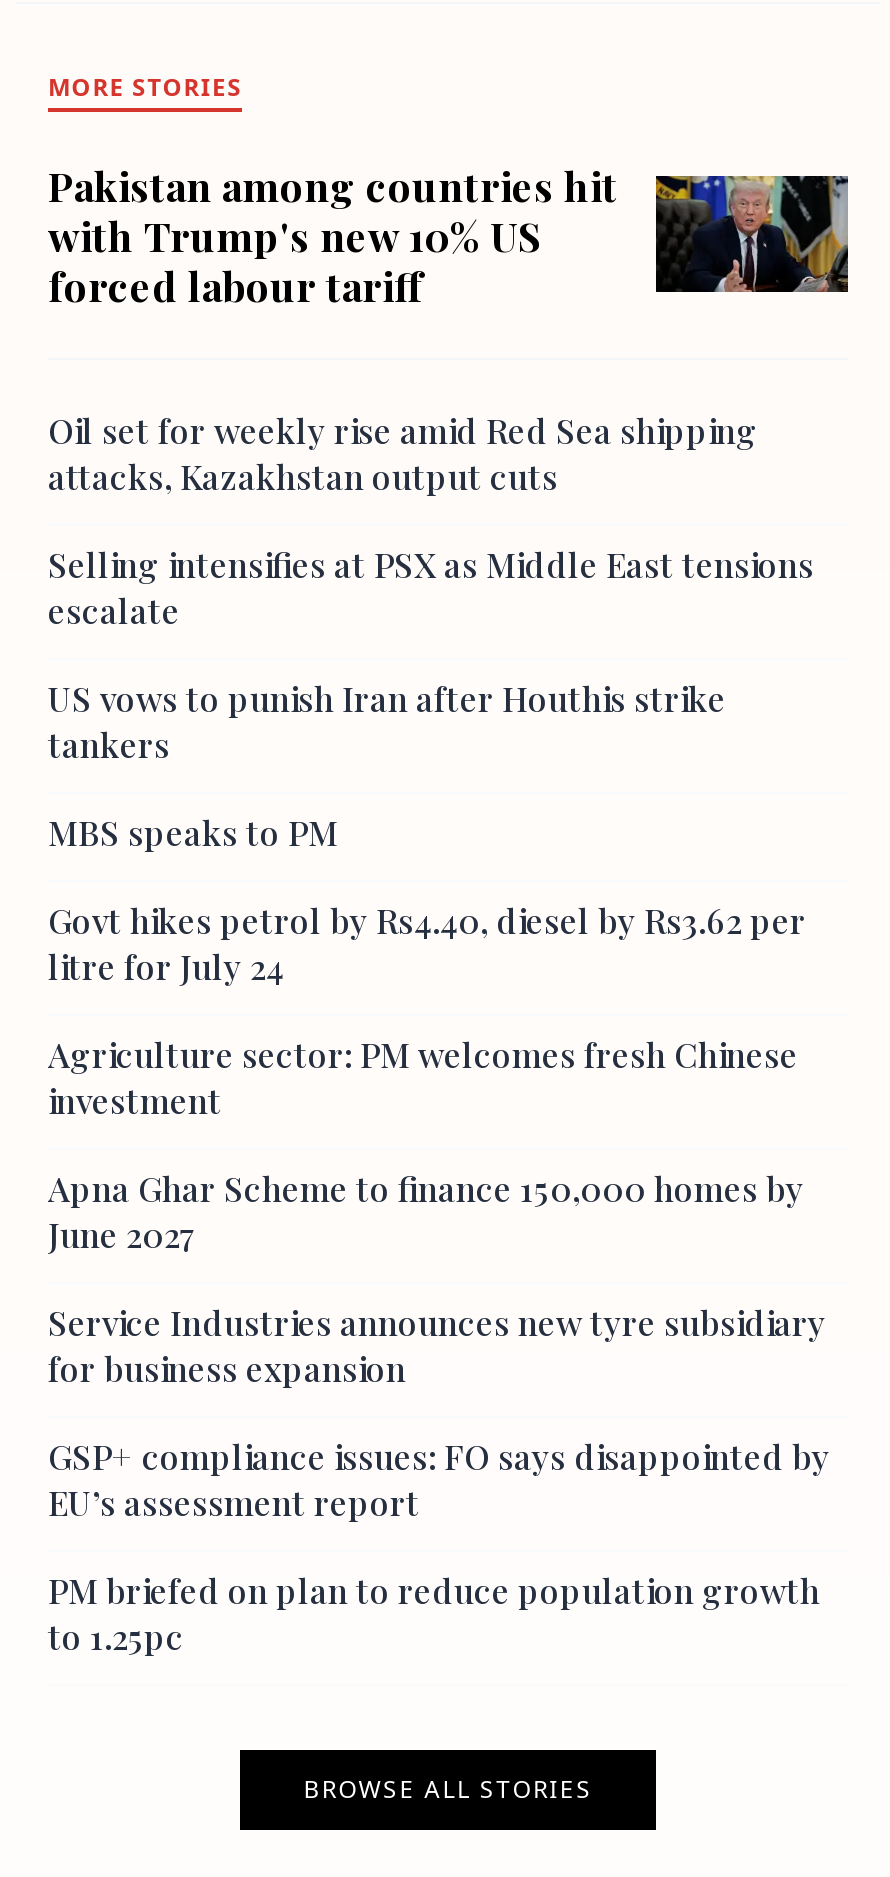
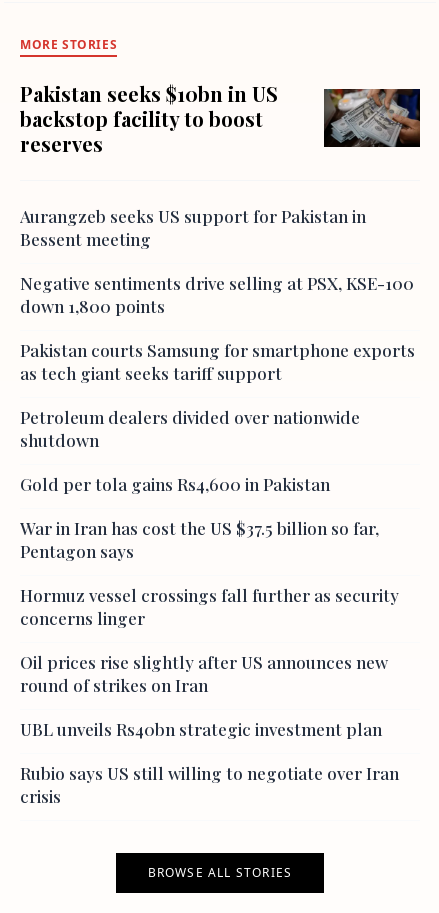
- Pakistan among countries hit
- with Trump's new 10% US
- forced labour tariff
+ Pakistan seeks $10bn in US
+ backstop facility to boost
+ reserves

- [image]
+ [image]

- Oil set for weekly rise amid Red Sea shipping
- attacks, Kazakhstan output cuts
+ Aurangzeb seeks US support for Pakistan in
+ Bessent meeting

- Selling intensifies at PSX as Middle East tensions
- escalate
+ Negative sentiments drive selling at PSX, KSE-100
+ down 1,800 points

- US vows to punish Iran after Houthis strike
- tankers
+ Pakistan courts Samsung for smartphone exports
+ as tech giant seeks tariff support

- MBS speaks to PM
+ Petroleum dealers divided over nationwide
+ shutdown

- Govt hikes petrol by Rs4.40, diesel by Rs3.62 per
- litre for July 24
+ Gold per tola gains Rs4,600 in Pakistan

- Agriculture sector: PM welcomes fresh Chinese
- investment
+ War in Iran has cost the US $37.5 billion so far,
+ Pentagon says

- Apna Ghar Scheme to finance 150,000 homes by
- June 2027
+ Hormuz vessel crossings fall further as security
+ concerns linger

- Service Industries announces new tyre subsidiary
- for business expansion
+ Oil prices rise slightly after US announces new
+ round of strikes on Iran

- GSP+ compliance issues: FO says disappointed by
- EU’s assessment report
+ UBL unveils Rs40bn strategic investment plan

- PM briefed on plan to reduce population growth
- to 1.25pc
+ Rubio says US still willing to negotiate over Iran
+ crisis
